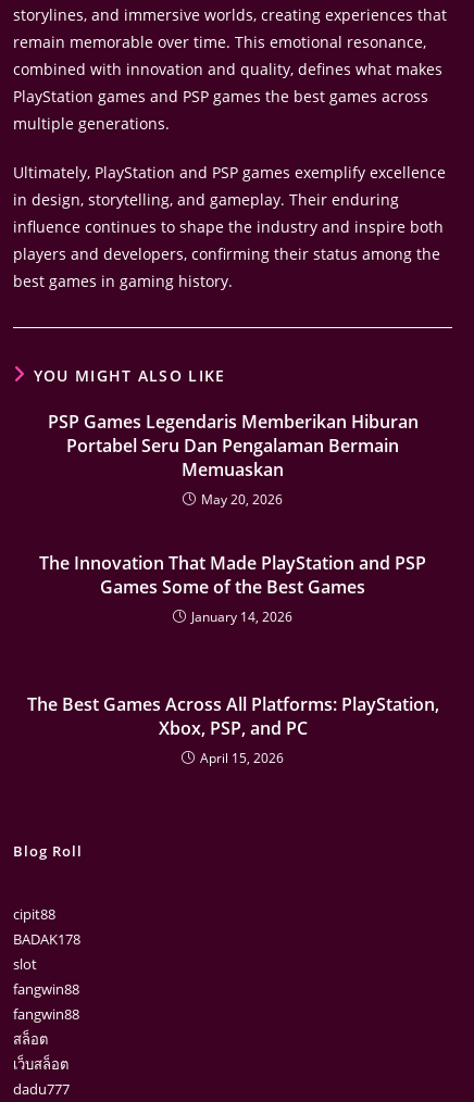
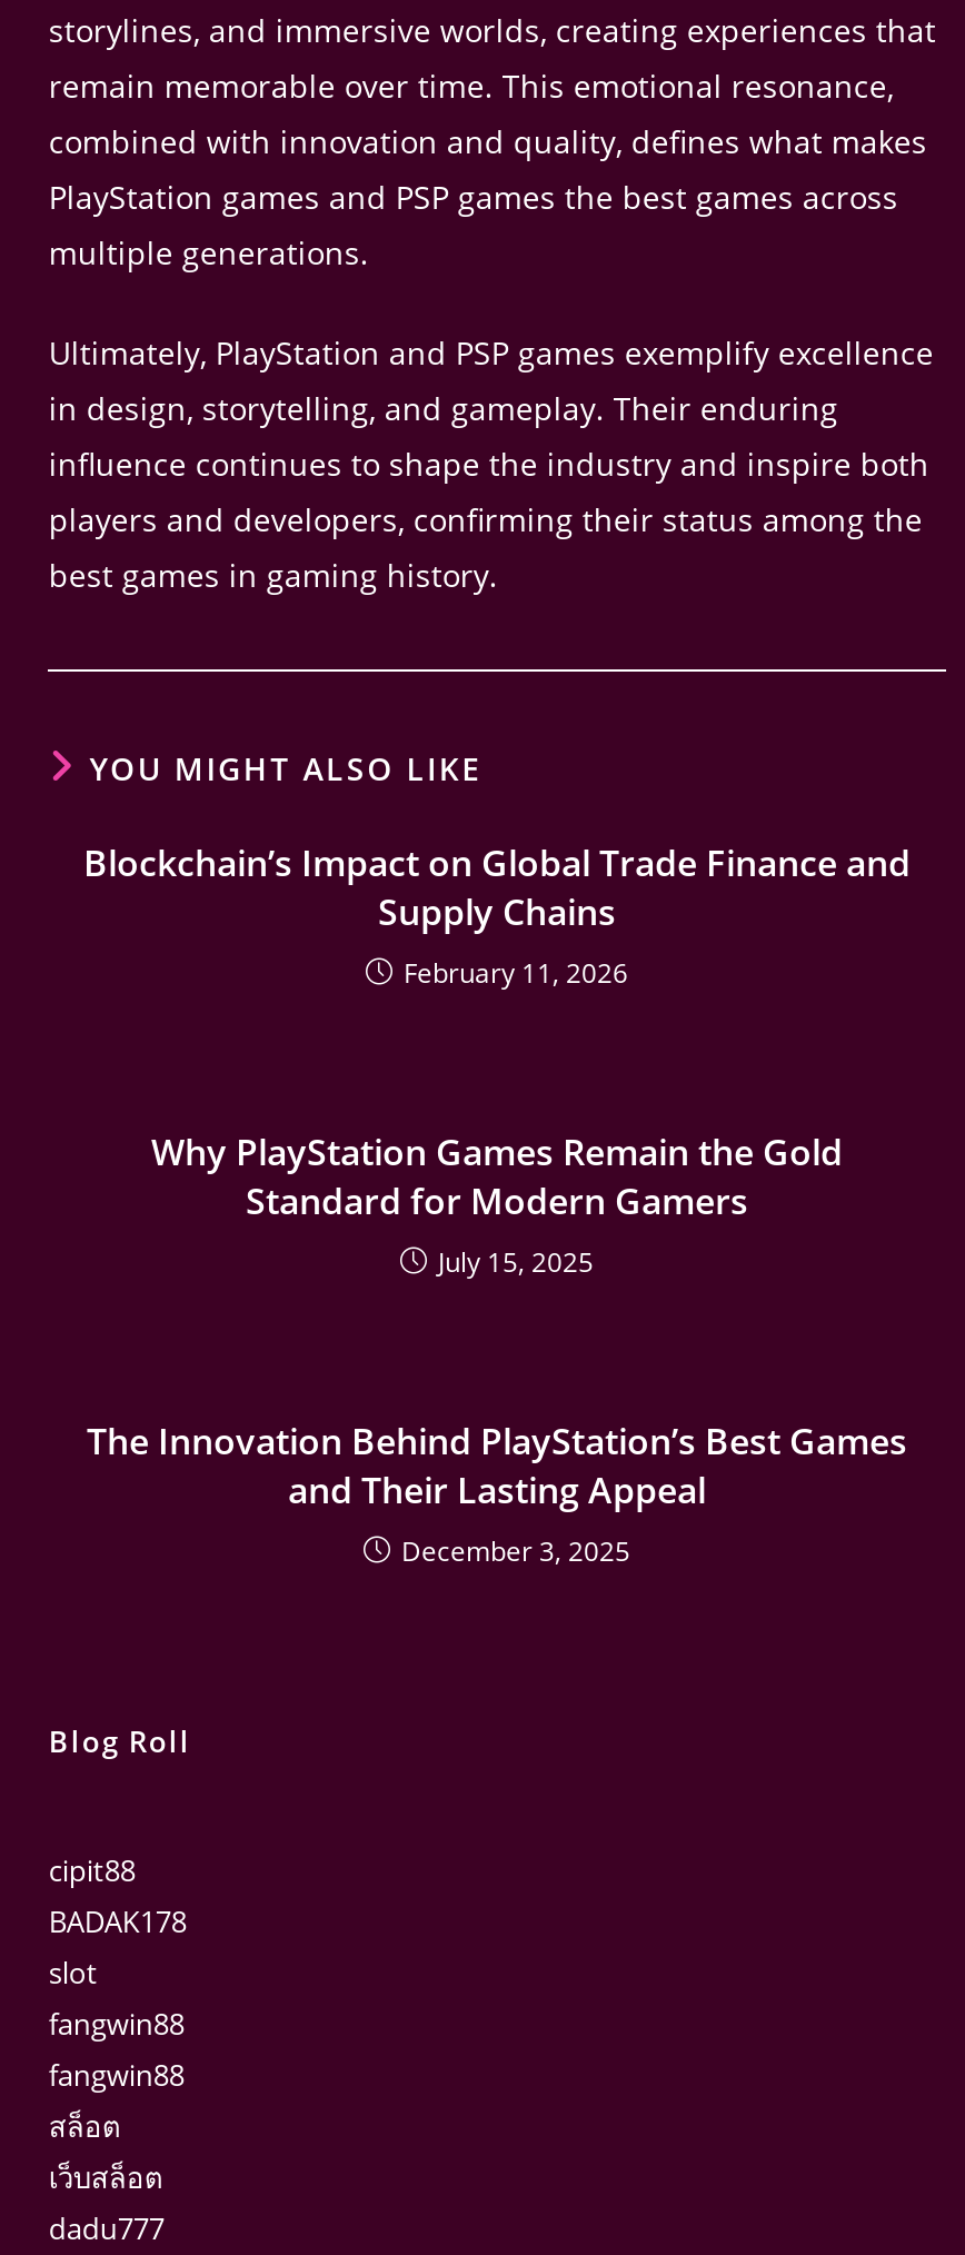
- PSP Games Legendaris Memberikan Hiburan
- Portabel Seru Dan Pengalaman Bermain
- Memuaskan
- May 20, 2026
+ Blockchain’s Impact on Global Trade Finance and
+ Supply Chains
+ February 11, 2026

- The Innovation That Made PlayStation and PSP
- Games Some of the Best Games
- January 14, 2026
+ Why PlayStation Games Remain the Gold
+ Standard for Modern Gamers
+ July 15, 2025

- The Best Games Across All Platforms: PlayStation,
- Xbox, PSP, and PC
- April 15, 2026
+ The Innovation Behind PlayStation’s Best Games
+ and Their Lasting Appeal
+ December 3, 2025
